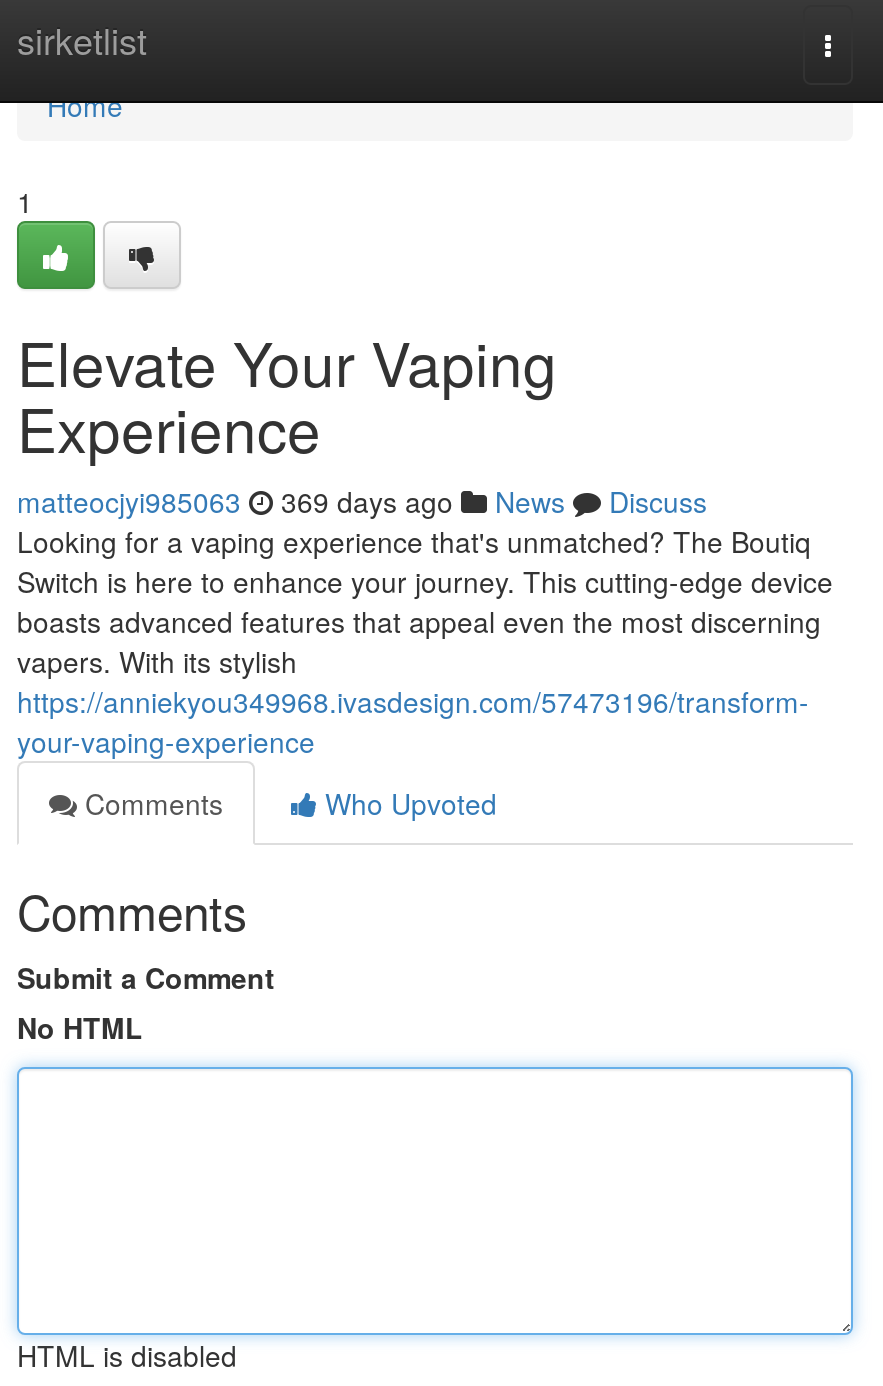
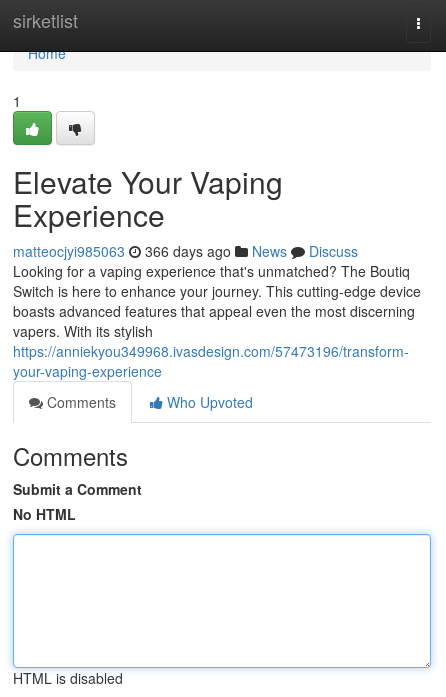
- matteocjyi985063 369 days ago News Discuss
+ matteocjyi985063 366 days ago News Discuss
